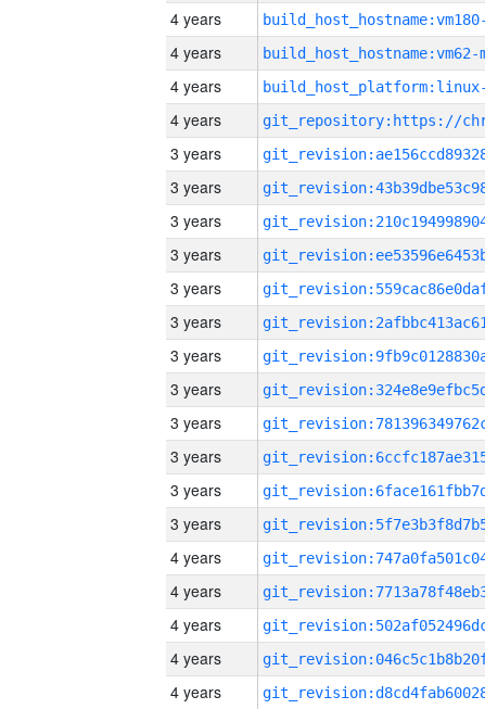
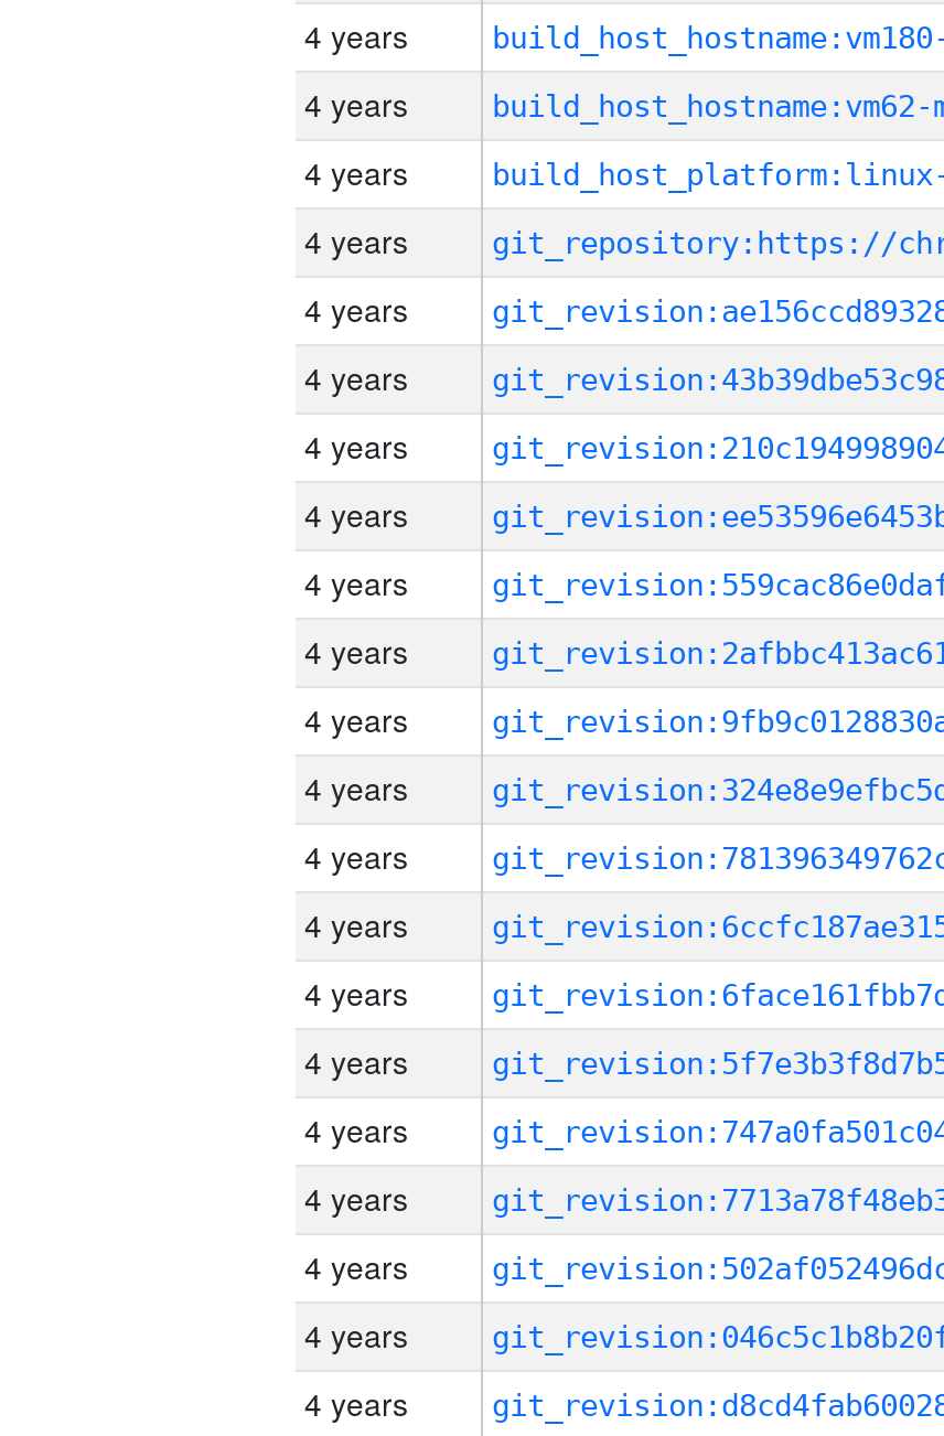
- 3 years
+ 4 years

- 3 years
+ 4 years

- 3 years
+ 4 years

- 3 years
+ 4 years

- 3 years
+ 4 years

- 3 years
+ 4 years

- 3 years
+ 4 years

- 3 years
+ 4 years

- 3 years
+ 4 years

- 3 years
+ 4 years

- 3 years
+ 4 years

- 3 years
+ 4 years
